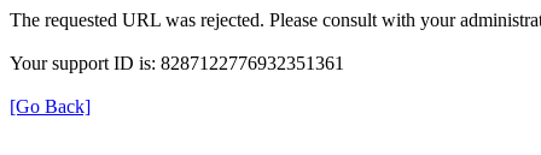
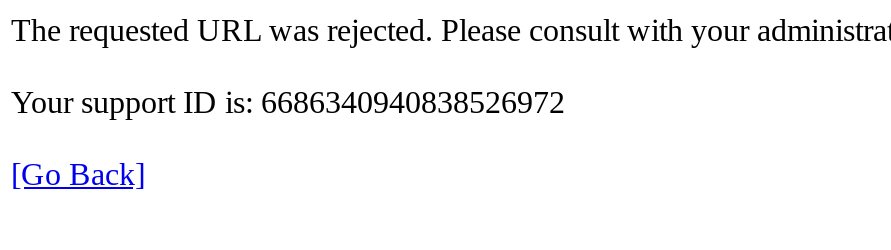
- Your support ID is: 8287122776932351361
+ Your support ID is: 6686340940838526972
